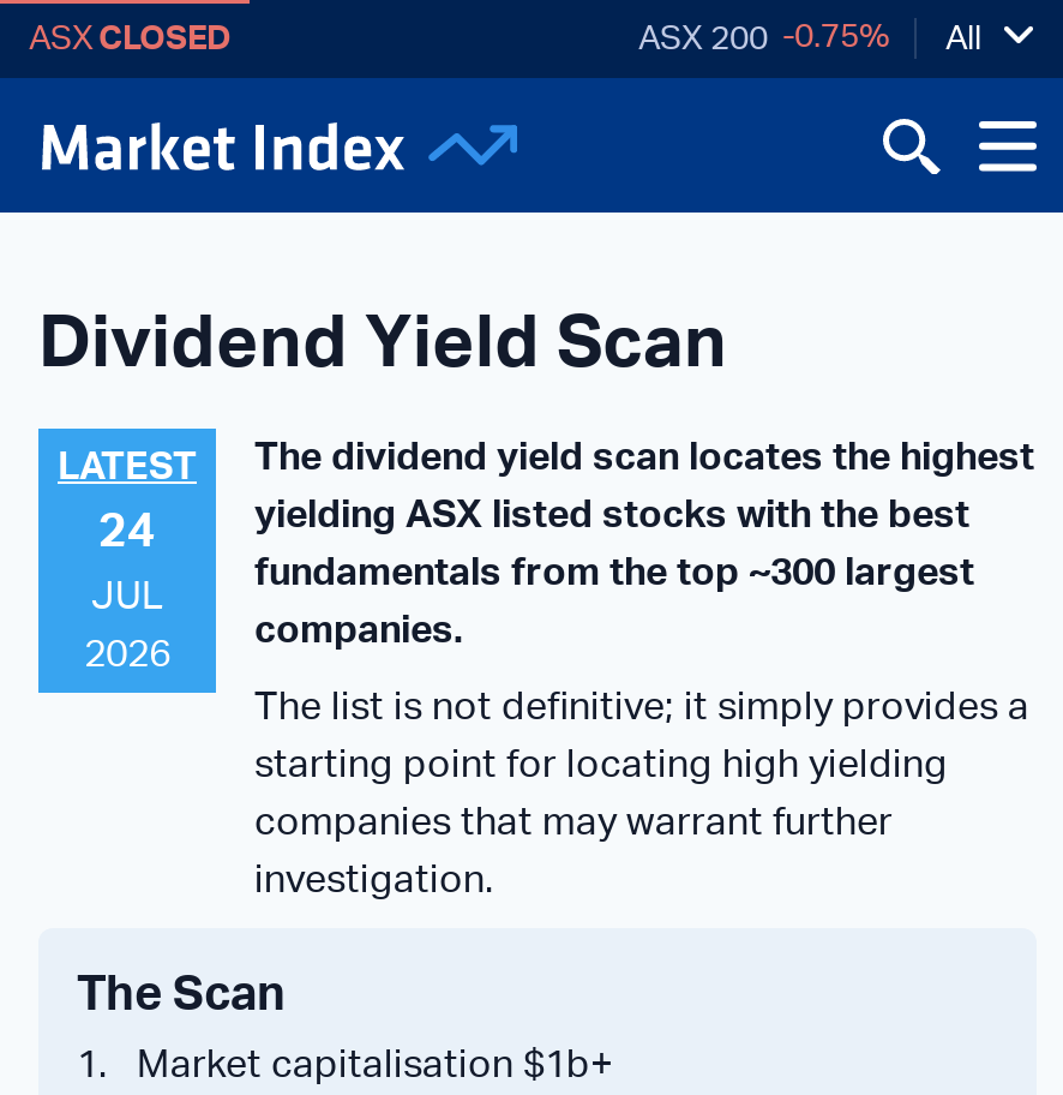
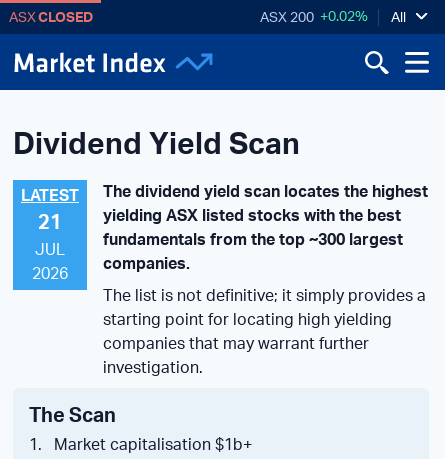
- ASX 200 -0.75% All
+ ASX 200 +0.02% All

- 24
+ 21
